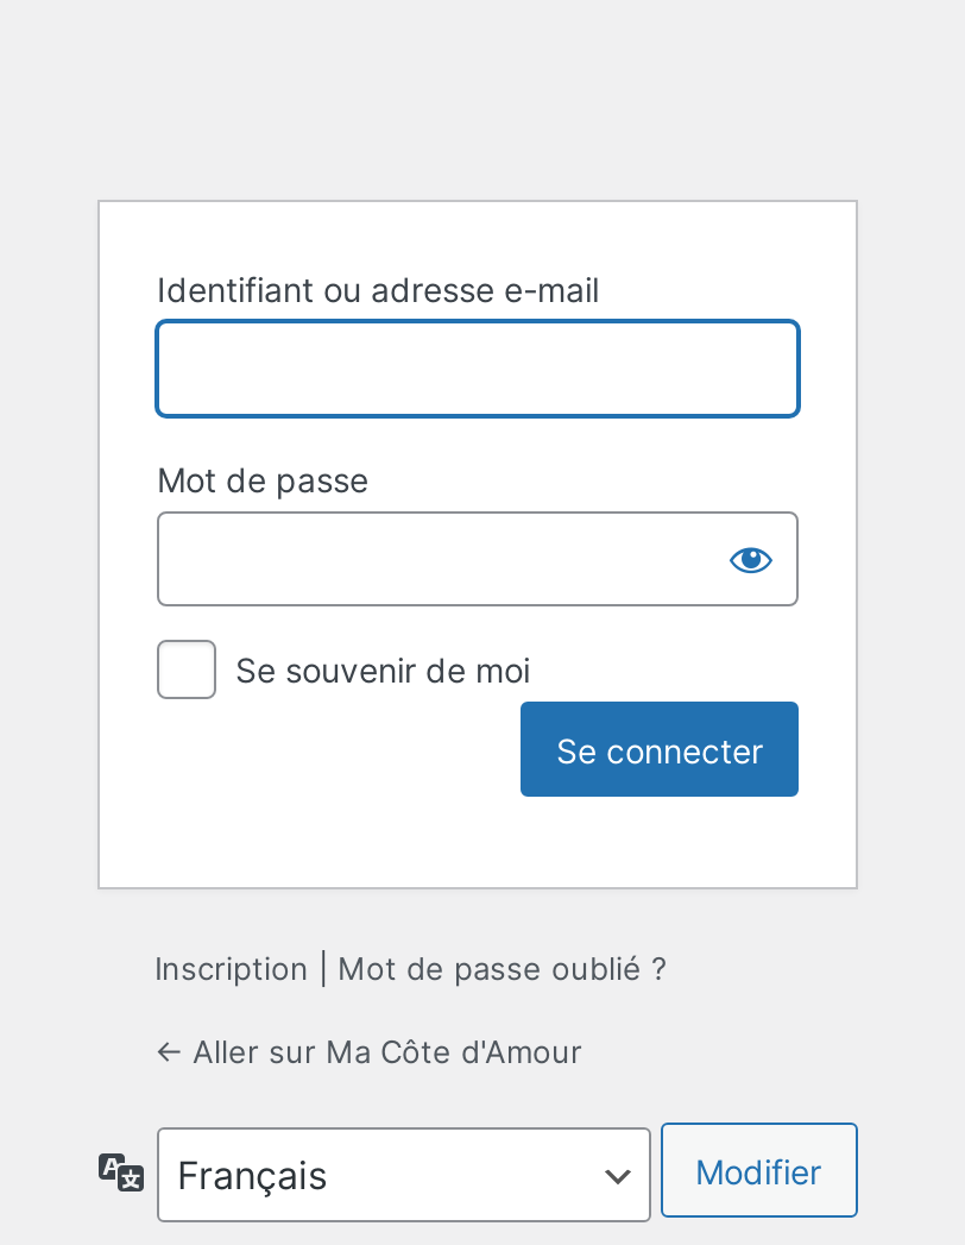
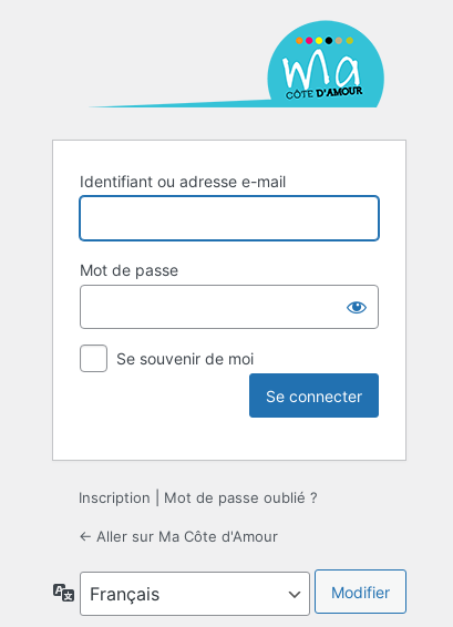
+ [image]
